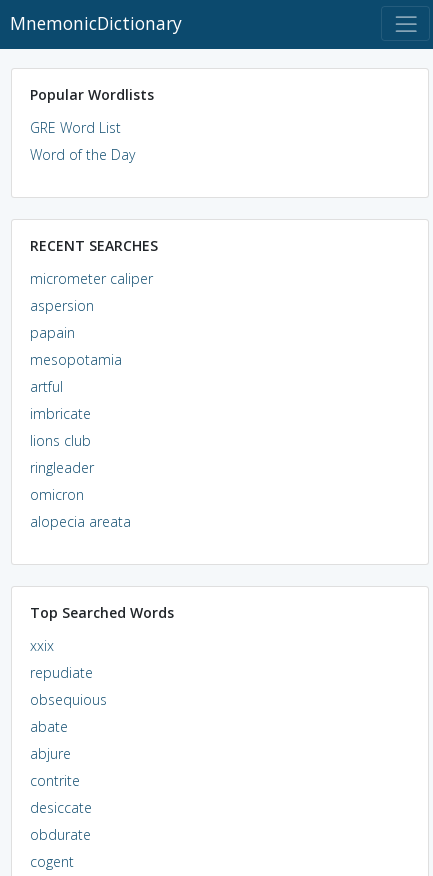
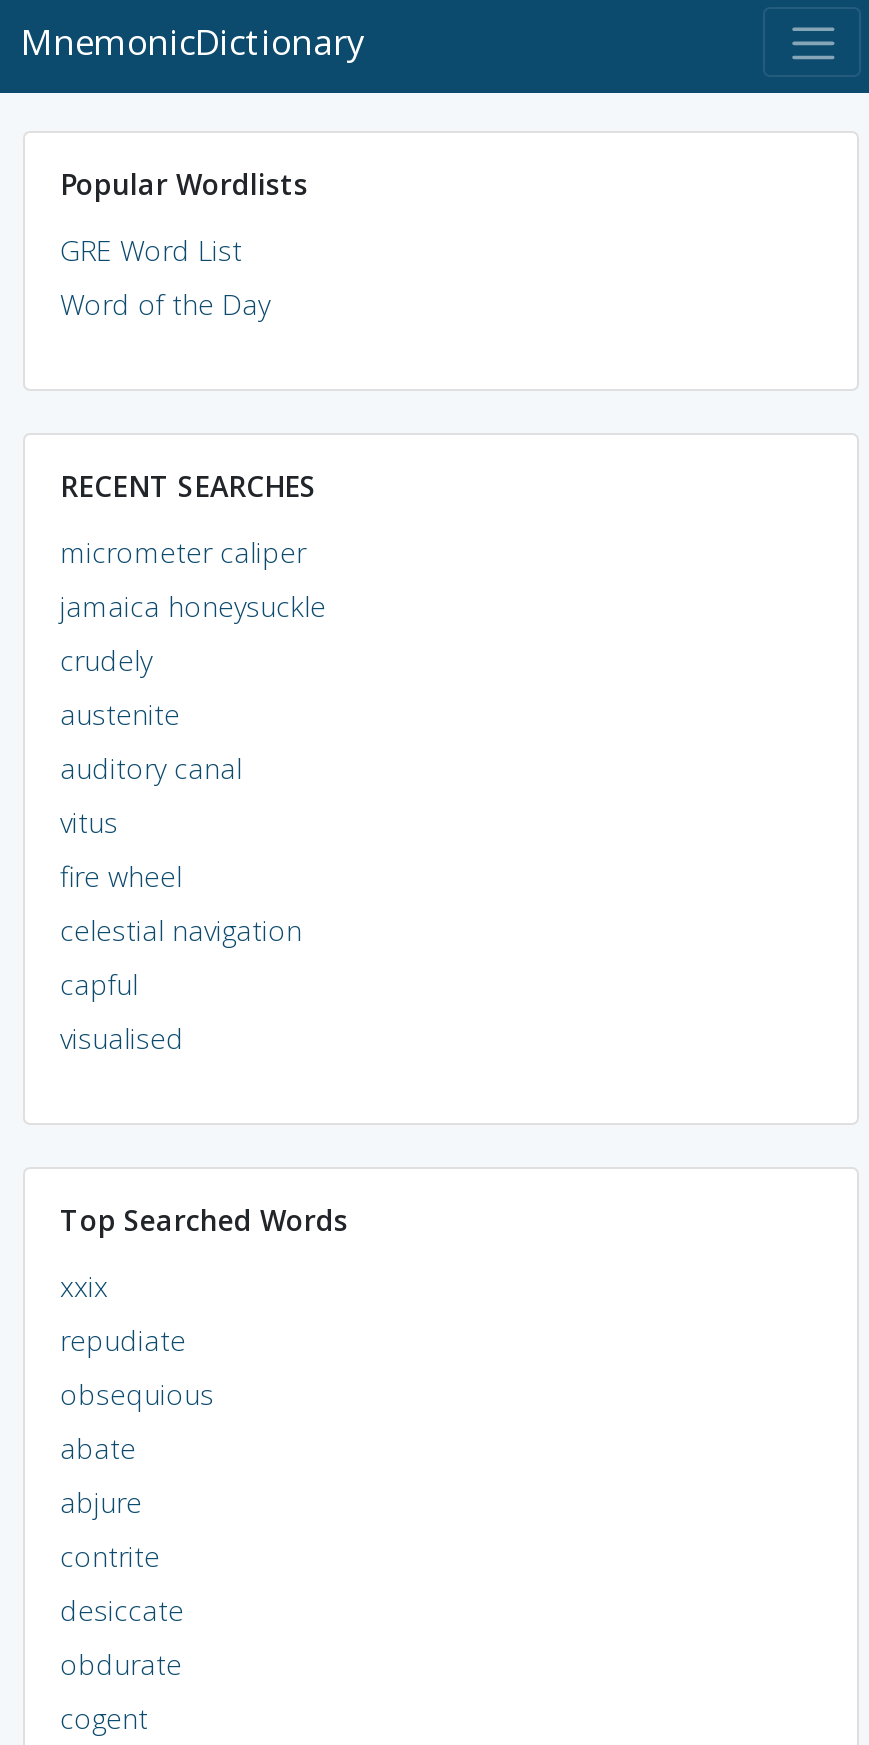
- aspersion
- papain
- mesopotamia
- artful
- imbricate
- lions club
- ringleader
- omicron
- alopecia areata
+ jamaica honeysuckle
+ crudely
+ austenite
+ auditory canal
+ vitus
+ fire wheel
+ celestial navigation
+ capful
+ visualised
